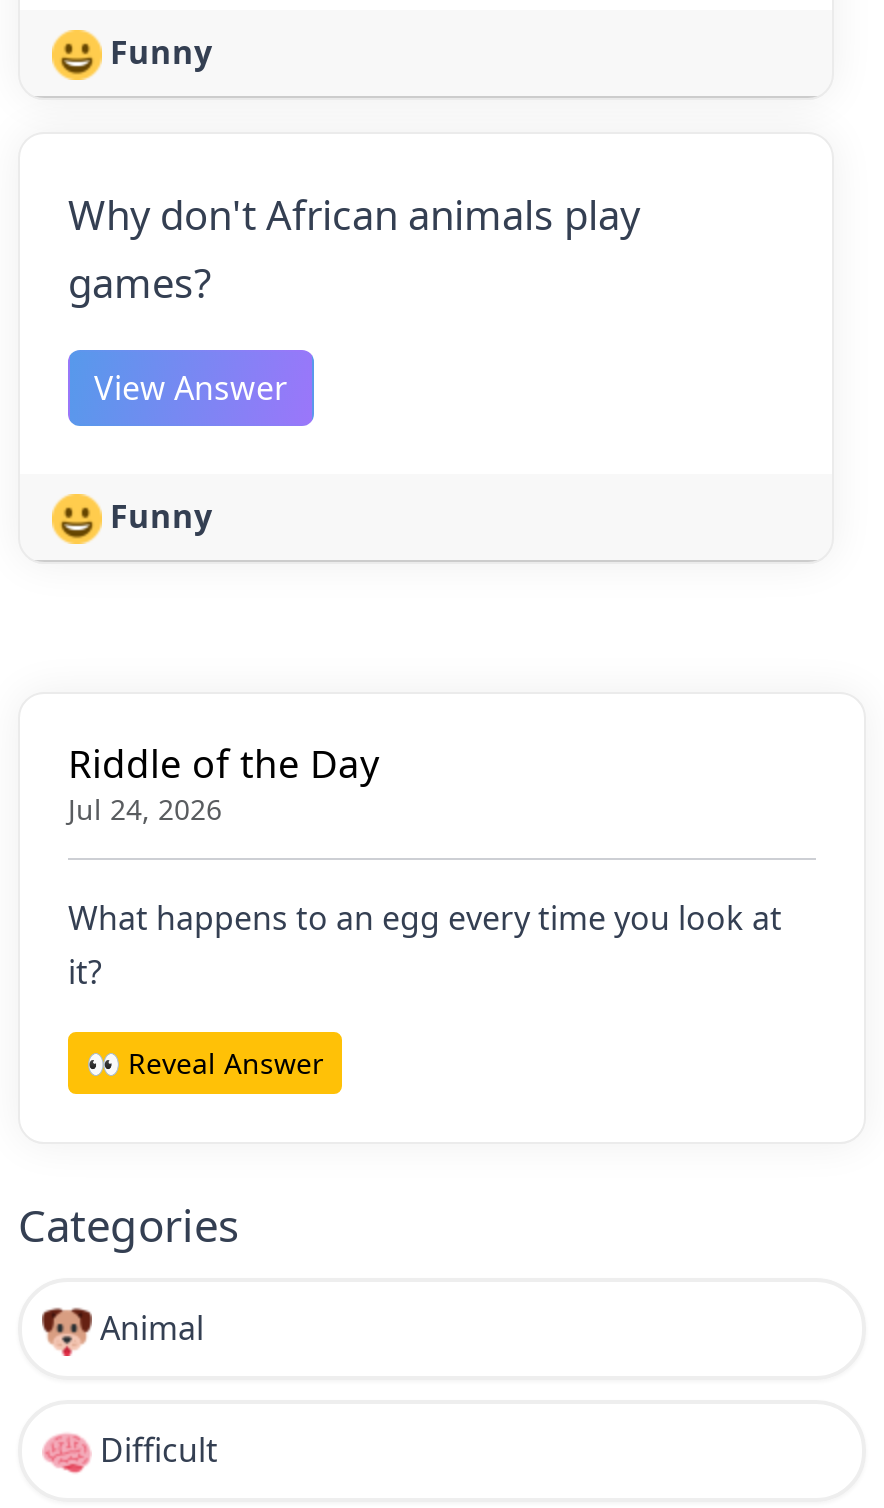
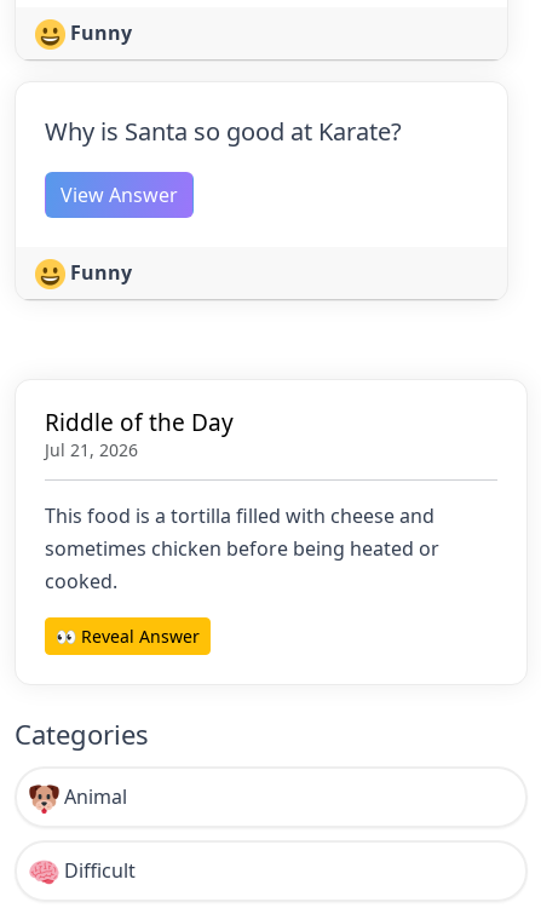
- Why don't African animals play
- games?
+ Why is Santa so good at Karate?

moved up: View Answer | Funny | Riddle of the Day

- Jul 24, 2026
+ Jul 21, 2026

- What happens to an egg every time you look at
- it?
+ This food is a tortilla filled with cheese and
+ sometimes chicken before being heated or
+ cooked.
